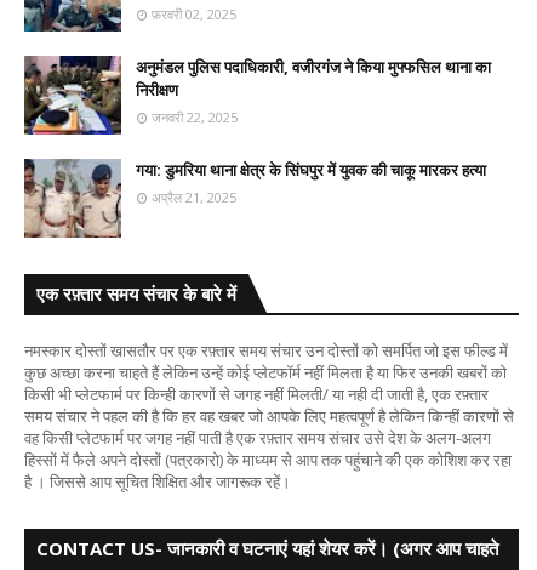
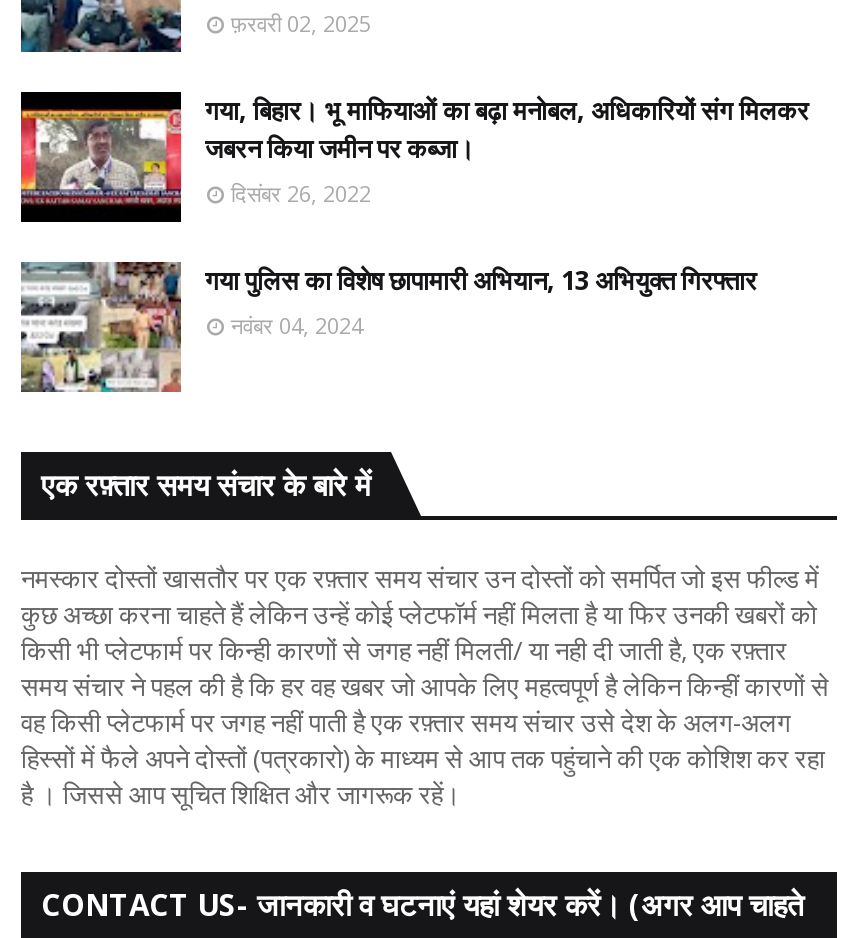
- [image]
- अनुमंडल पुलिस पदाधिकारी, वजीरगंज ने किया मुफ्फसिल थाना का
- निरीक्षण
- जनवरी 22, 2025
+ [image]
+ गया, बिहार। भू माफियाओं का बढ़ा मनोबल, अधिकारियों संग मिलकर
+ जबरन किया जमीन पर कब्जा।
+ दिसंबर 26, 2022

- [image]
- गया: डुमरिया थाना क्षेत्र के सिंघपुर में युवक की चाकू मारकर हत्या
- अप्रैल 21, 2025
+ [image]
+ गया पुलिस का विशेष छापामारी अभियान, 13 अभियुक्त गिरफ्तार
+ नवंबर 04, 2024
